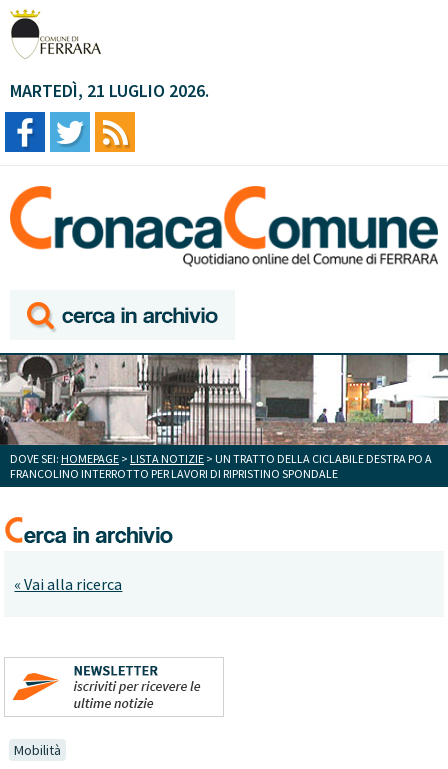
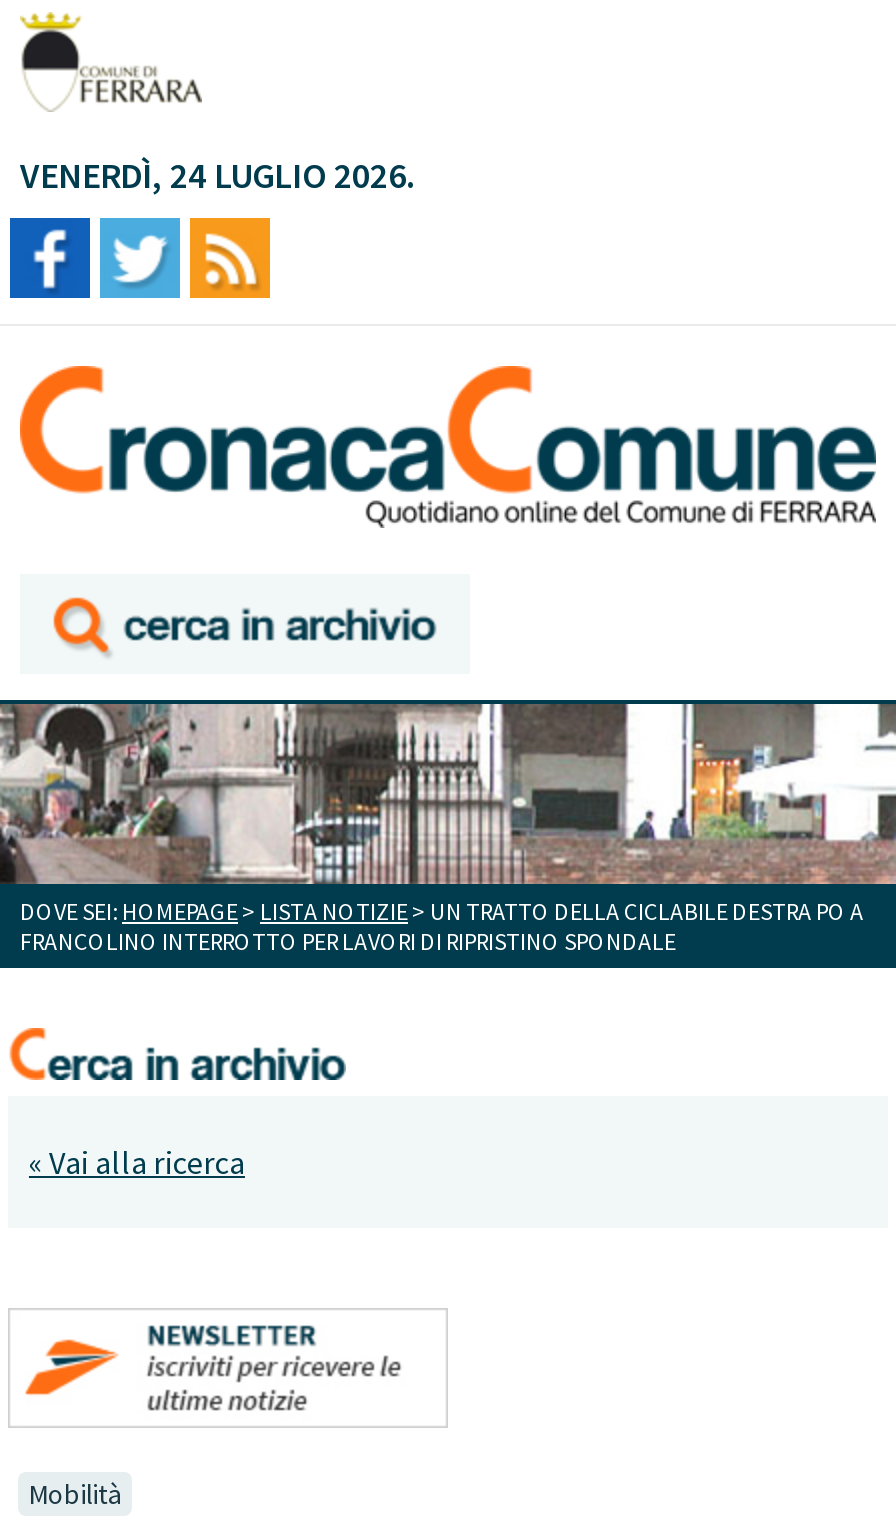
- MARTEDÌ, 21 LUGLIO 2026.
+ VENERDÌ, 24 LUGLIO 2026.
